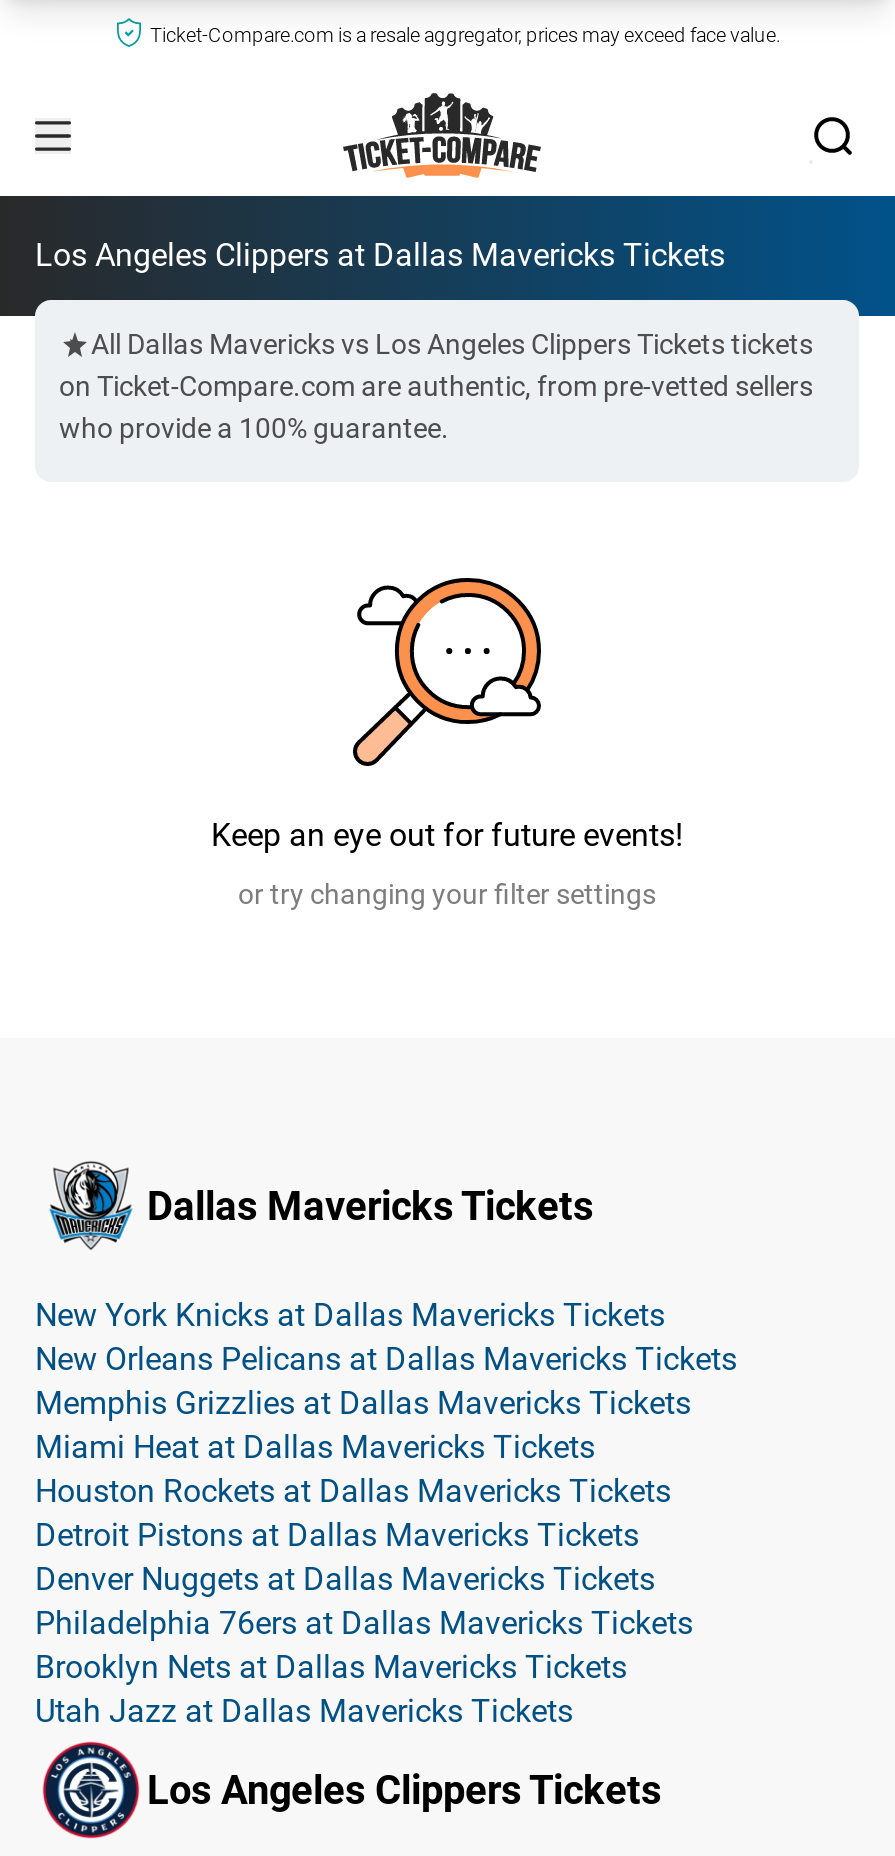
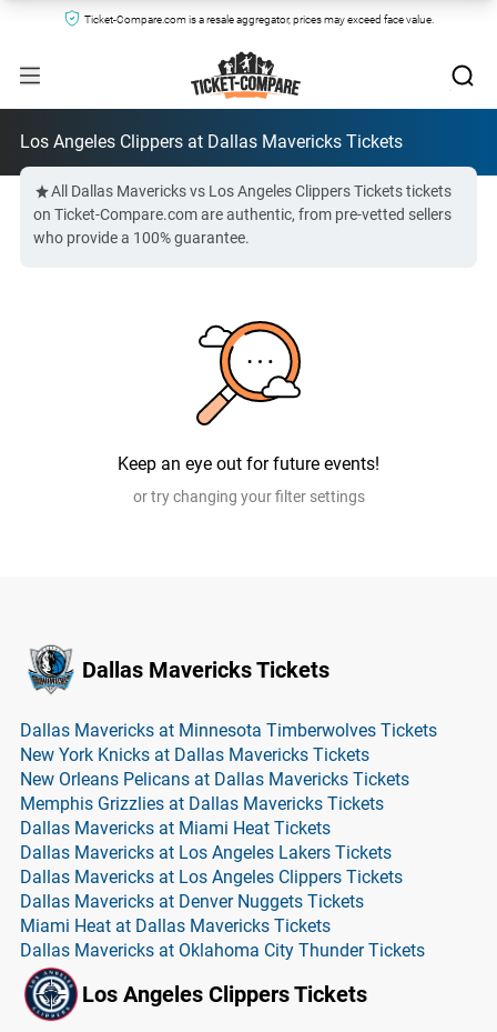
+ Dallas Mavericks at Minnesota Timberwolves Tickets

moved down: New York Knicks at Dallas Mavericks Tickets | New Orleans Pelicans at Dallas Mavericks Tickets | Memphis Grizzlies at Dallas Mavericks Tickets

+ Dallas Mavericks at Miami Heat Tickets
+ Dallas Mavericks at Los Angeles Lakers Tickets
+ Dallas Mavericks at Los Angeles Clippers Tickets
+ Dallas Mavericks at Denver Nuggets Tickets

moved down: Miami Heat at Dallas Mavericks Tickets

- Houston Rockets at Dallas Mavericks Tickets
- Detroit Pistons at Dallas Mavericks Tickets
- Denver Nuggets at Dallas Mavericks Tickets
- Philadelphia 76ers at Dallas Mavericks Tickets
- Brooklyn Nets at Dallas Mavericks Tickets
- Utah Jazz at Dallas Mavericks Tickets
+ Dallas Mavericks at Oklahoma City Thunder Tickets
